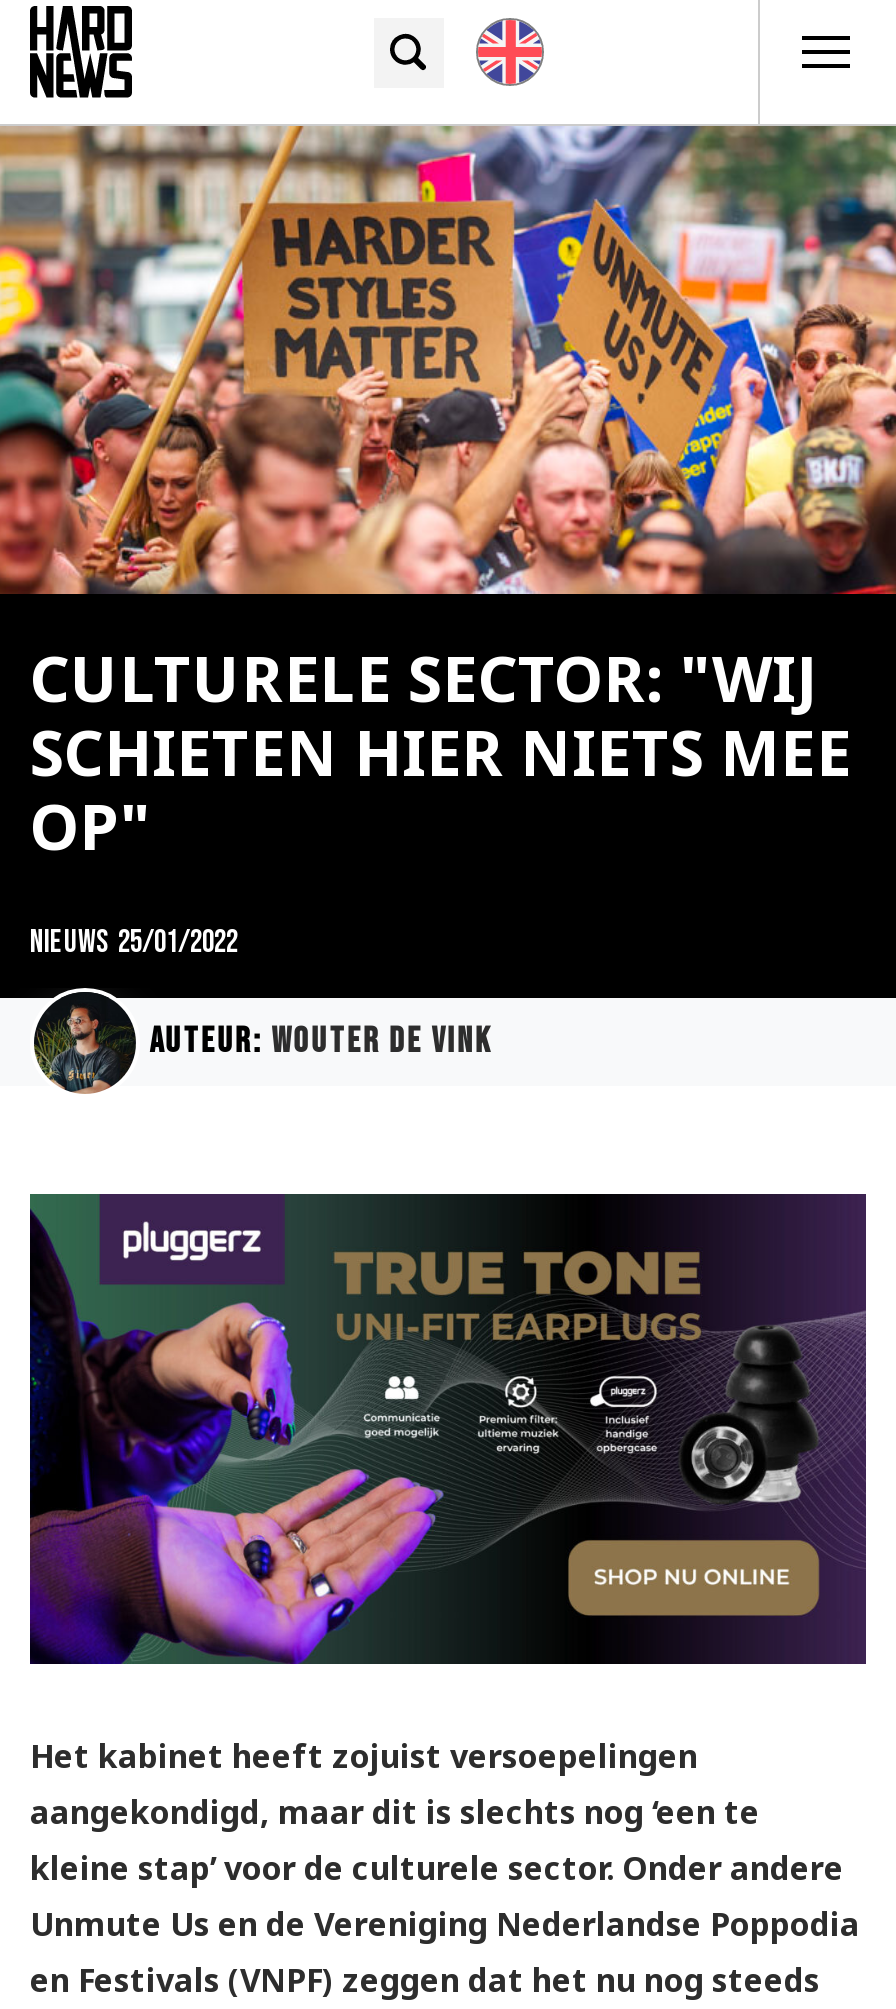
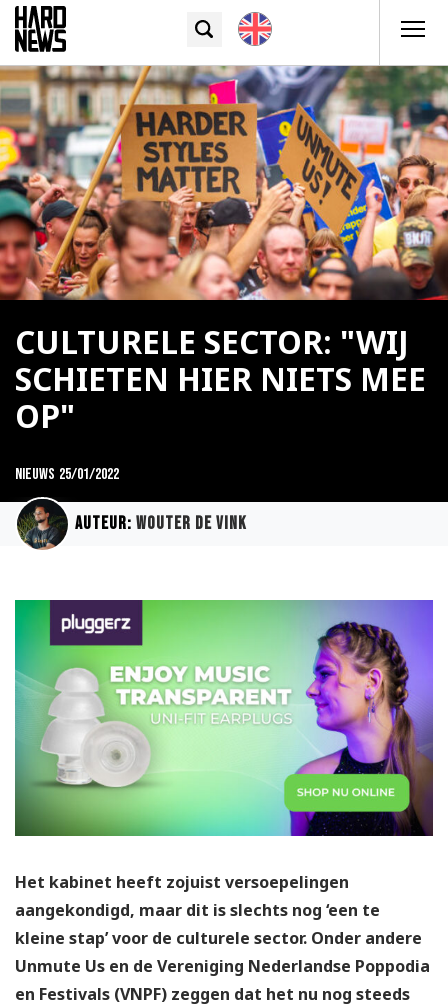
- [image]
+ [image]
